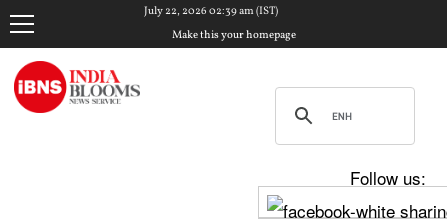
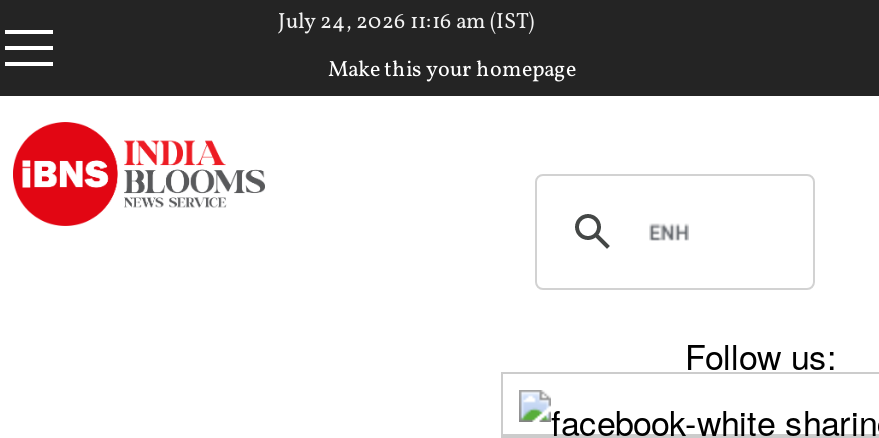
- July 22, 2026 02:39 am (IST)
+ July 24, 2026 11:16 am (IST)
